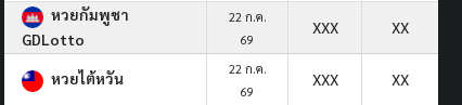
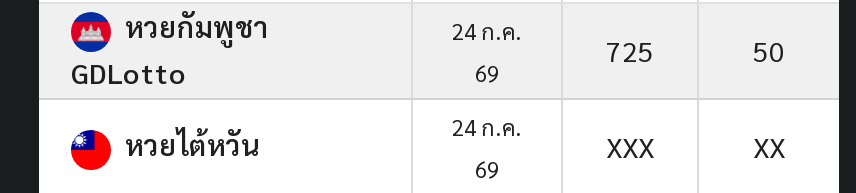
- 22 ก.ค.
+ 24 ก.ค.

- XXX
- XX
+ 725
+ 50

- 22 ก.ค.
+ 24 ก.ค.
